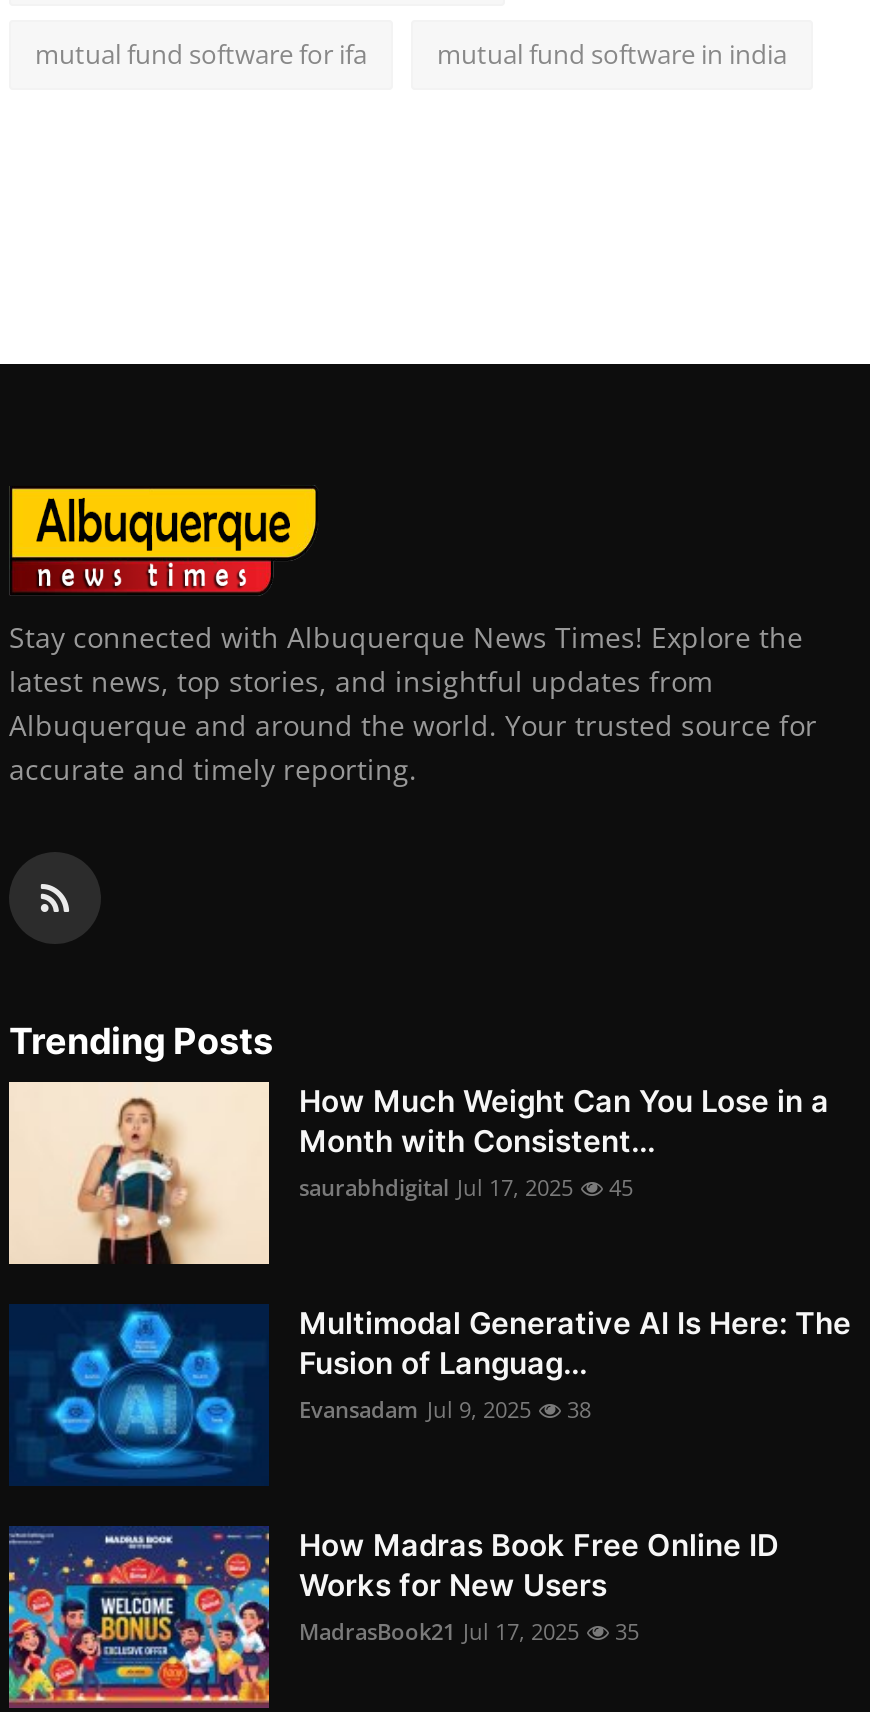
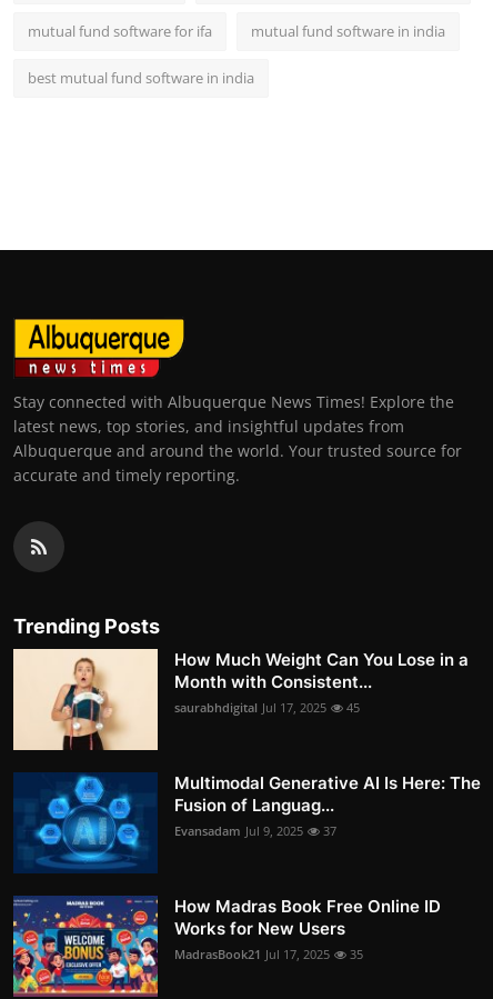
+ best mutual fund software in india

- Evansadam Jul 9, 2025 38
+ Evansadam Jul 9, 2025 37
